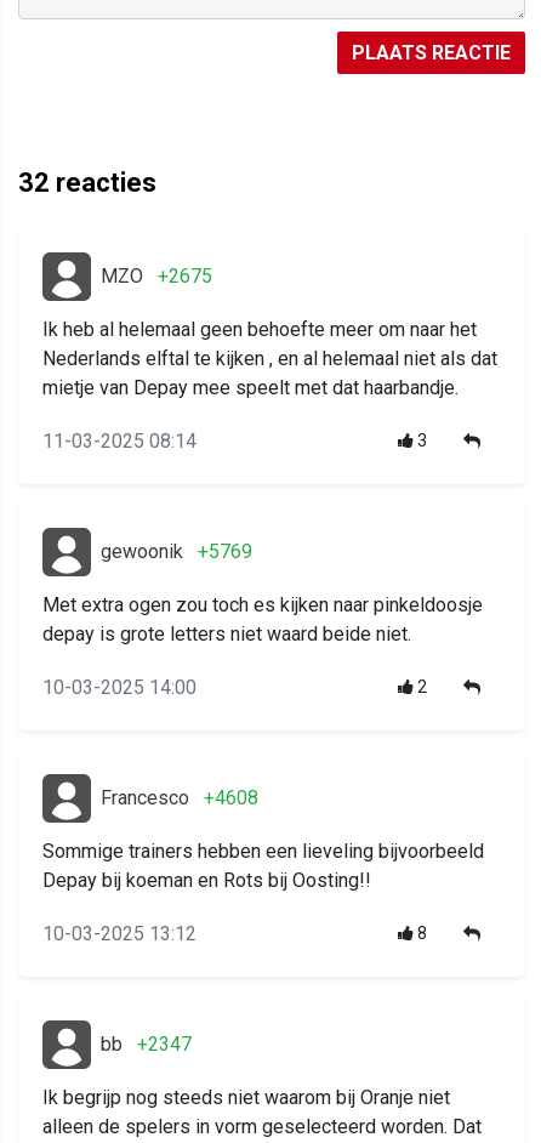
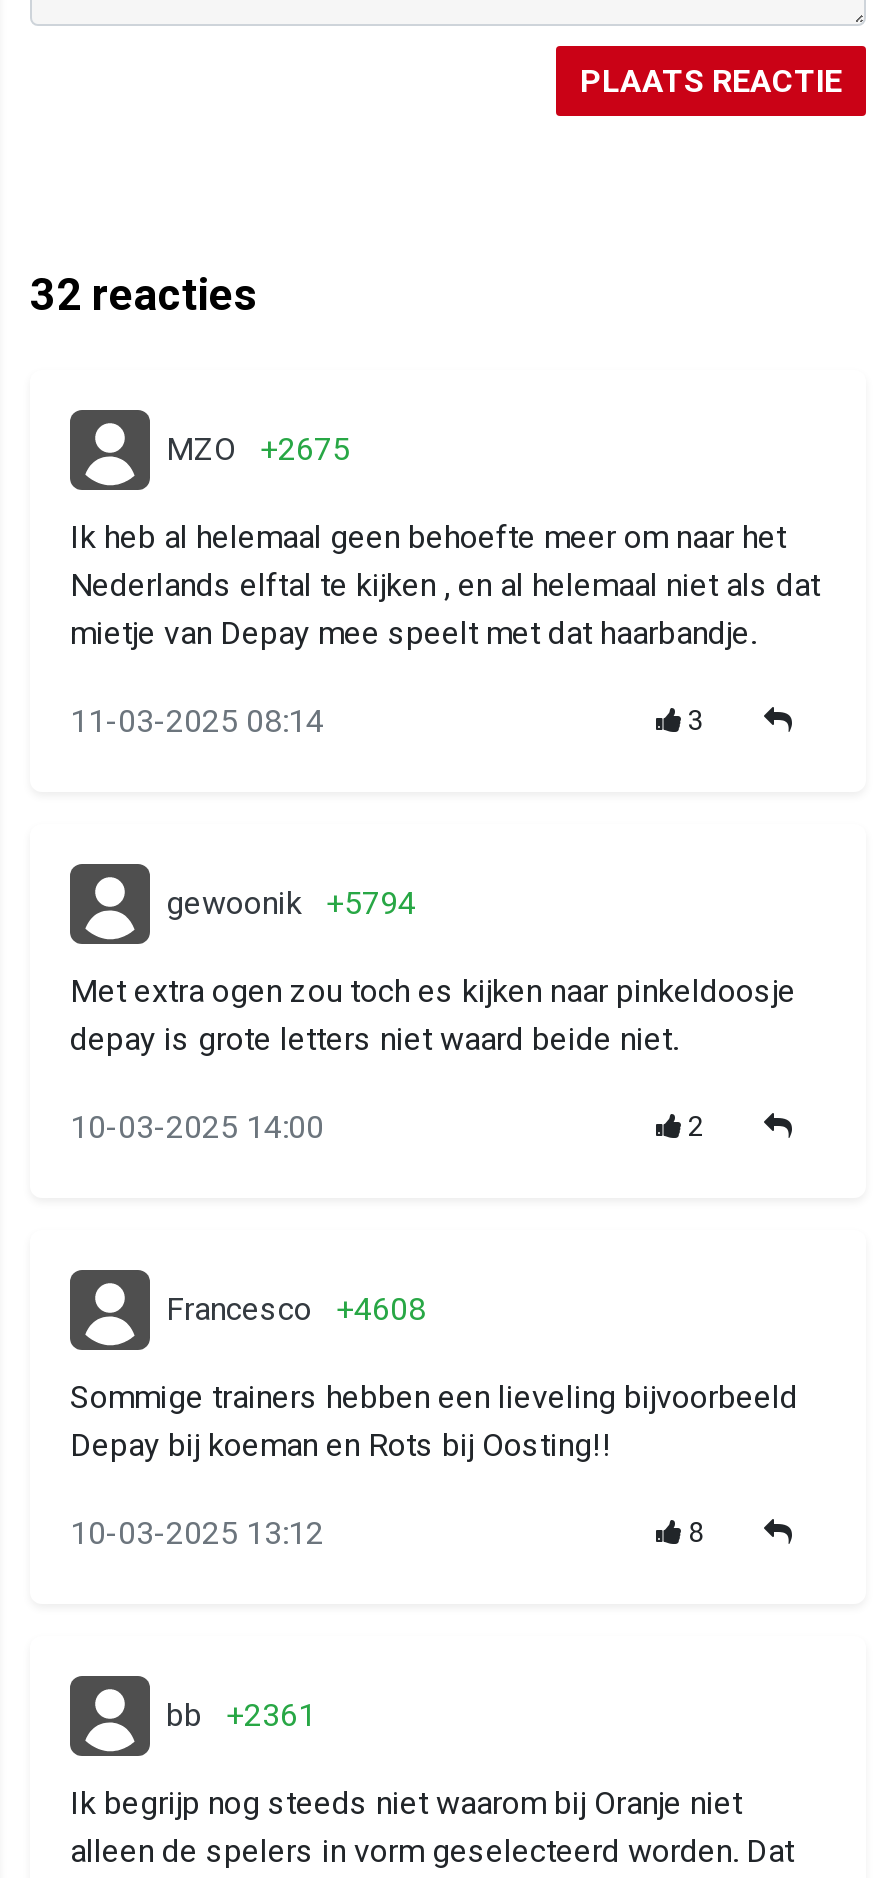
- gewoonik +5769
+ gewoonik +5794

- bb +2347
+ bb +2361
